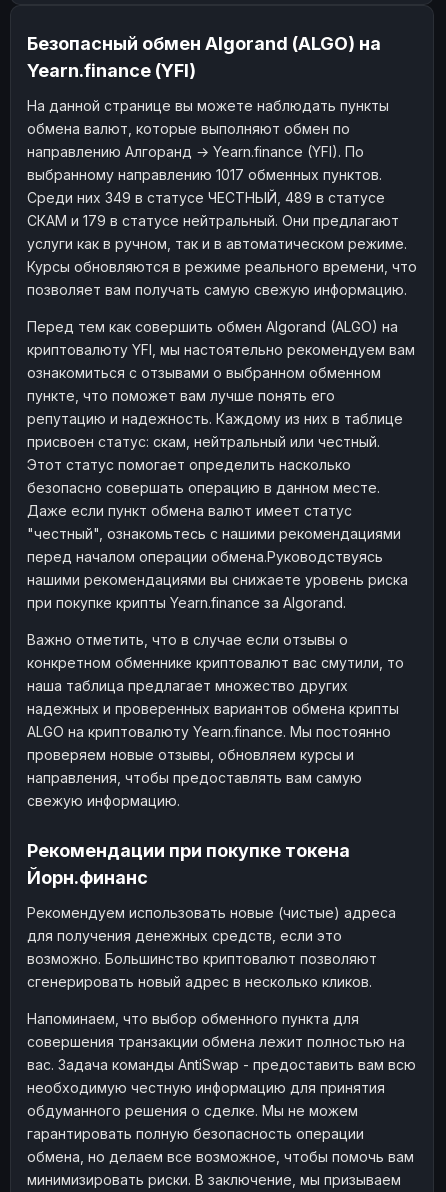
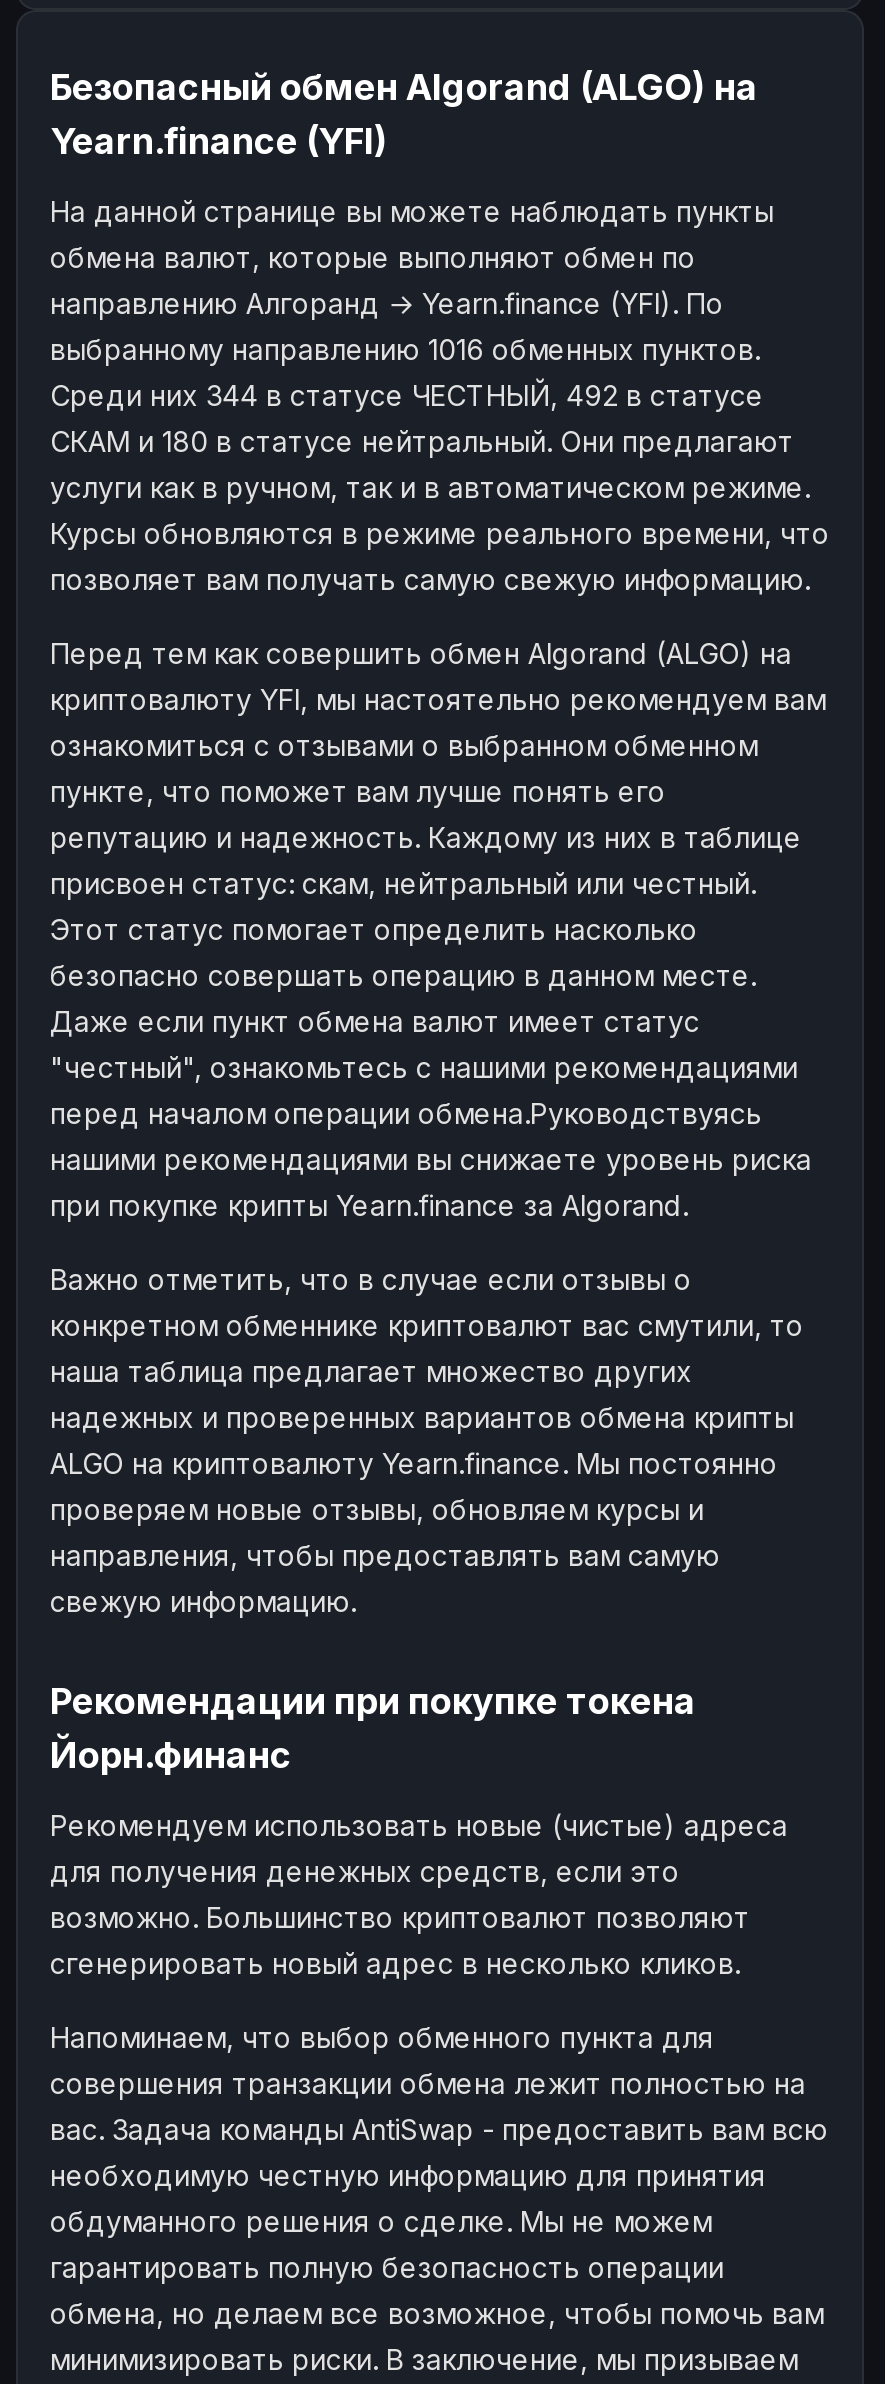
- выбранному направлению 1017 обменных пунктов.
+ выбранному направлению 1016 обменных пунктов.

- Среди них 349 в статусе ЧЕСТНЫЙ, 489 в статусе
+ Среди них 344 в статусе ЧЕСТНЫЙ, 492 в статусе

- СКАМ и 179 в статусе нейтральный. Они предлагают
+ СКАМ и 180 в статусе нейтральный. Они предлагают
